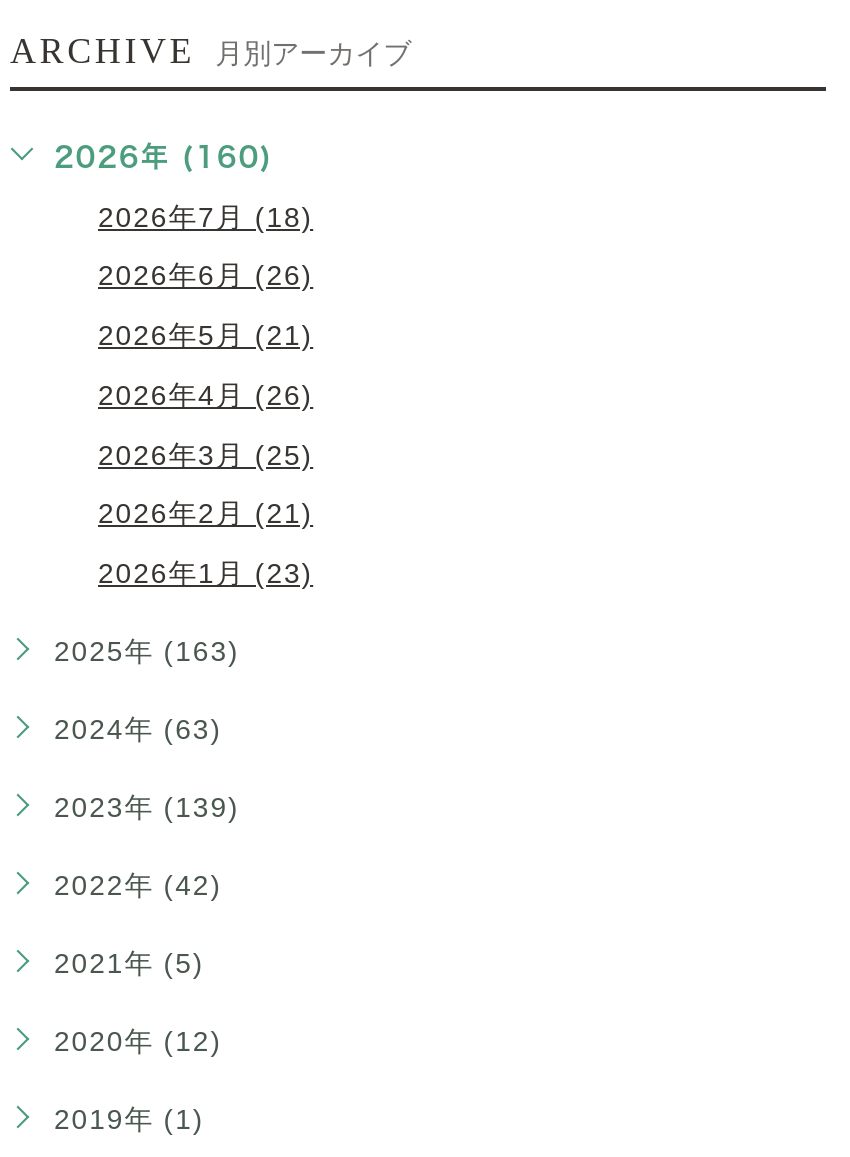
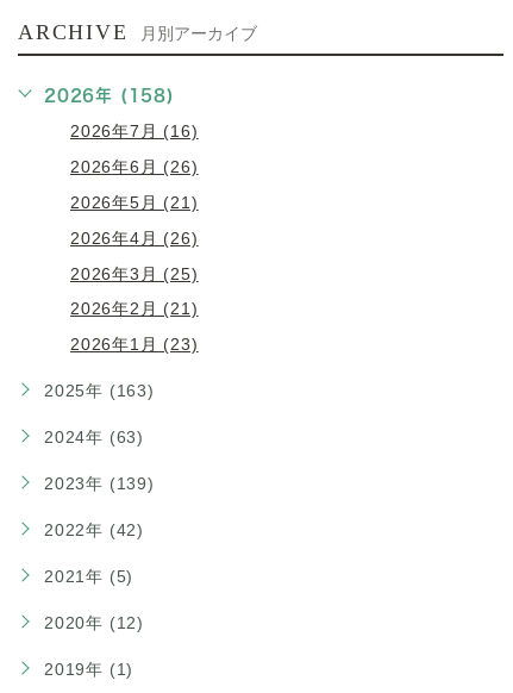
- 2026年 (160)
+ 2026年 (158)

- 2026年7月 (18)
+ 2026年7月 (16)
